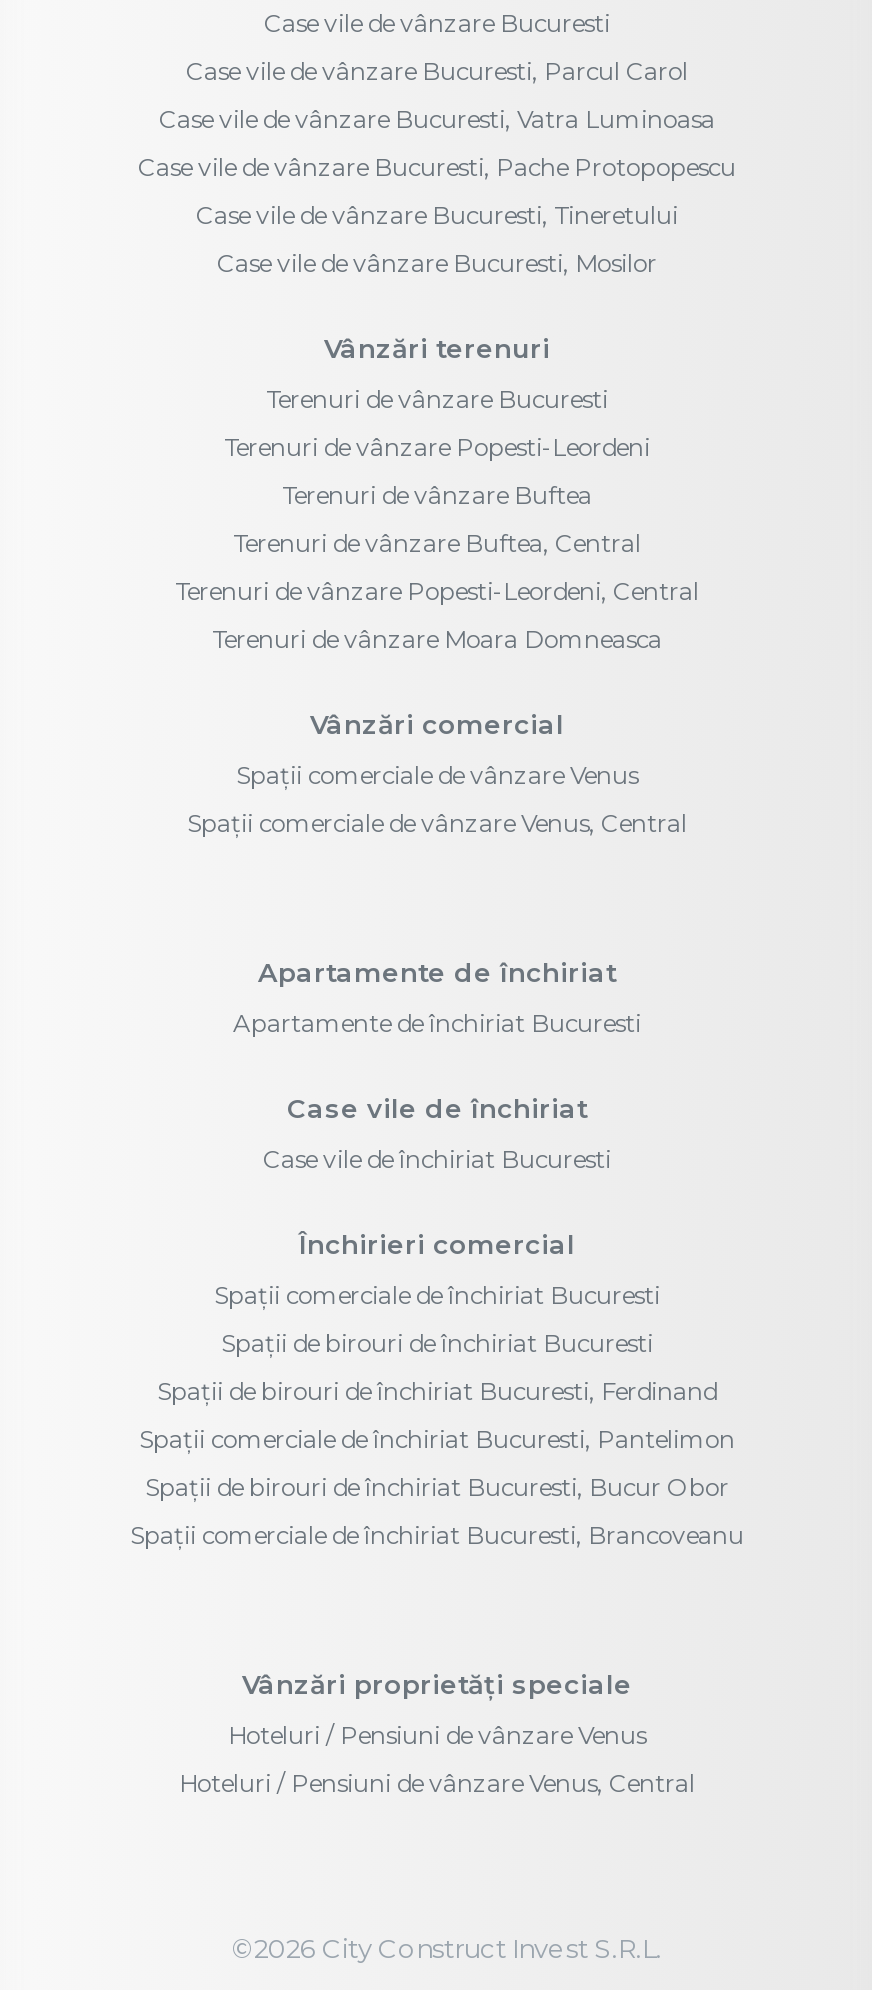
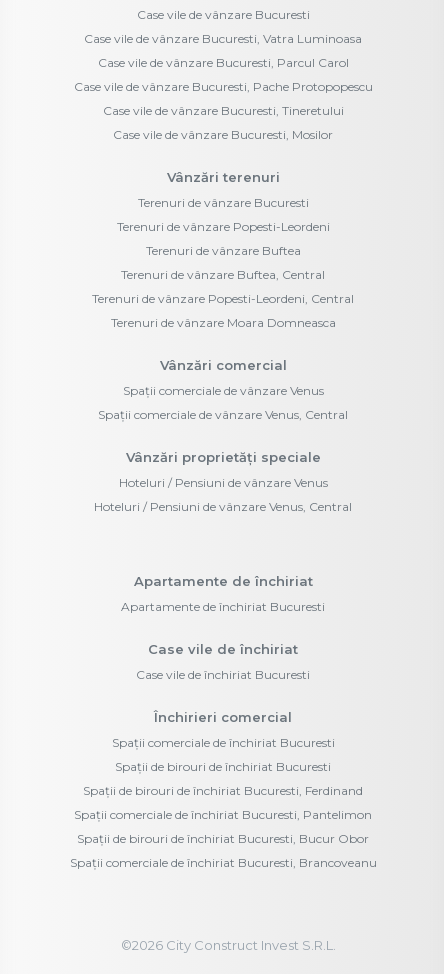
moved down: Case vile de vânzare Bucuresti, Parcul Carol

moved down: Apartamente de închiriat | Apartamente de închiriat Bucuresti | Case vile de închiriat | ... | Spații de birouri de închiriat Bucuresti, Bucur Obor | Spații comerciale de închiriat Bucuresti, Brancoveanu

moved up: Vânzări proprietăți speciale | Hoteluri / Pensiuni de vânzare Venus | Hoteluri / Pensiuni de vânzare Venus, Central
